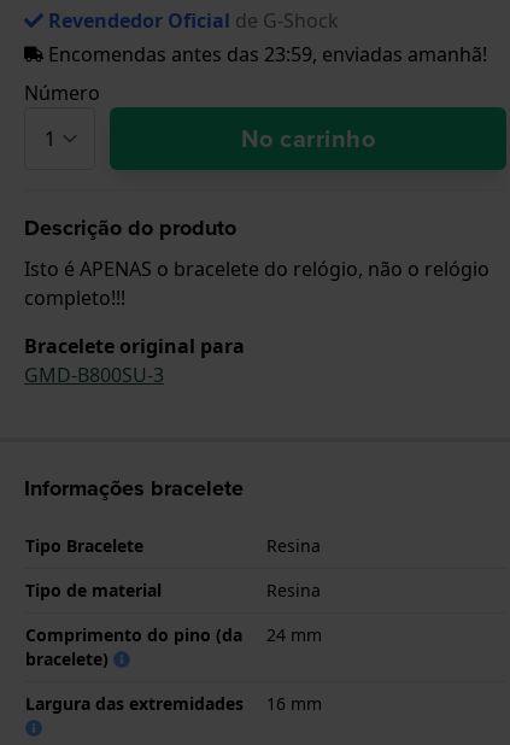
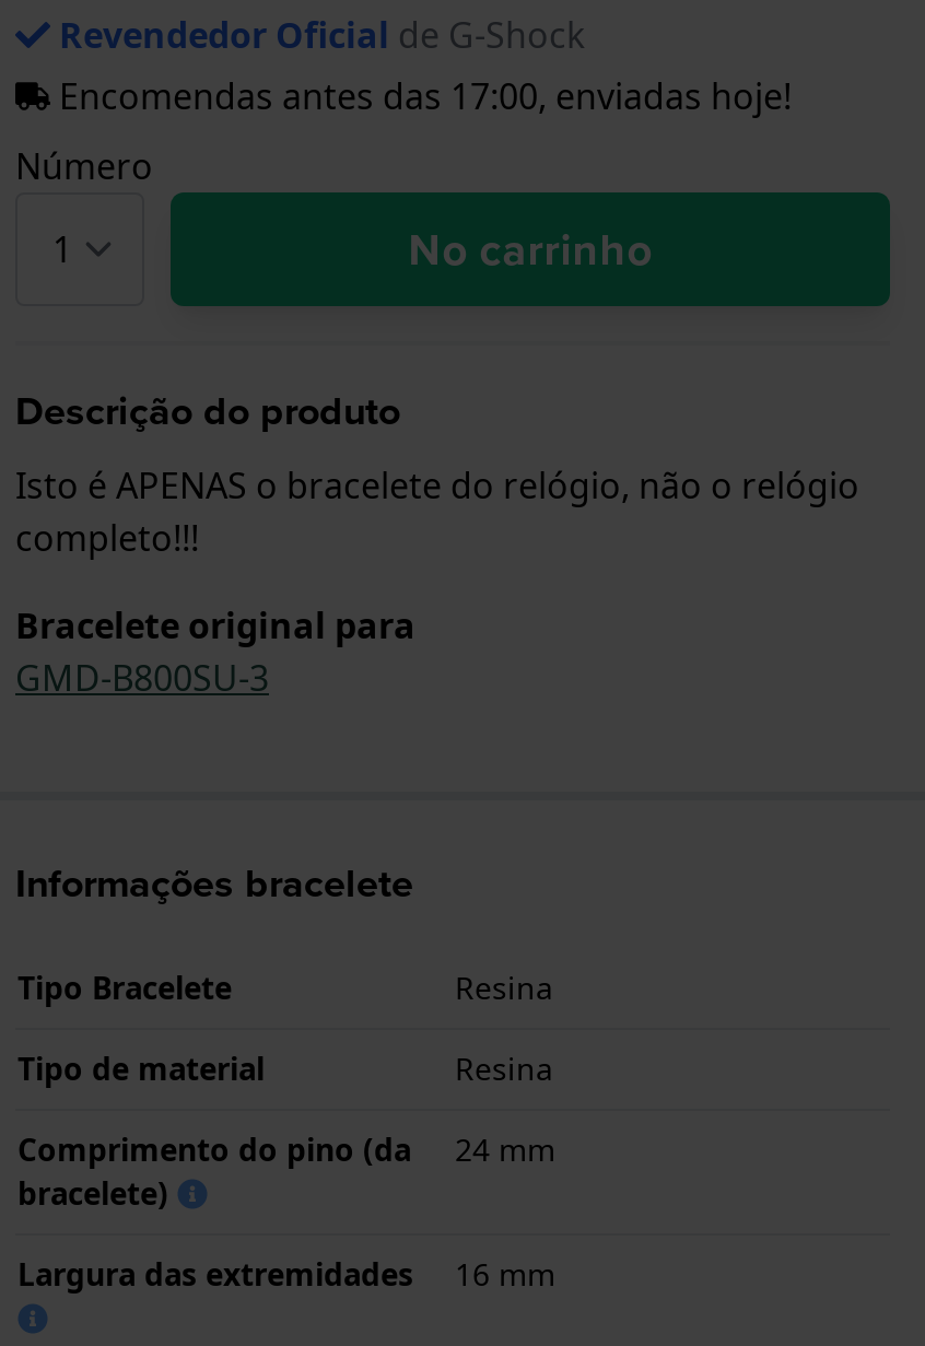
- Encomendas antes das 23:59, enviadas amanhã!
+ Encomendas antes das 17:00, enviadas hoje!
